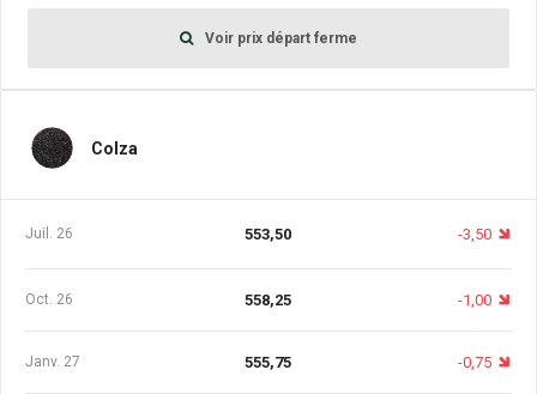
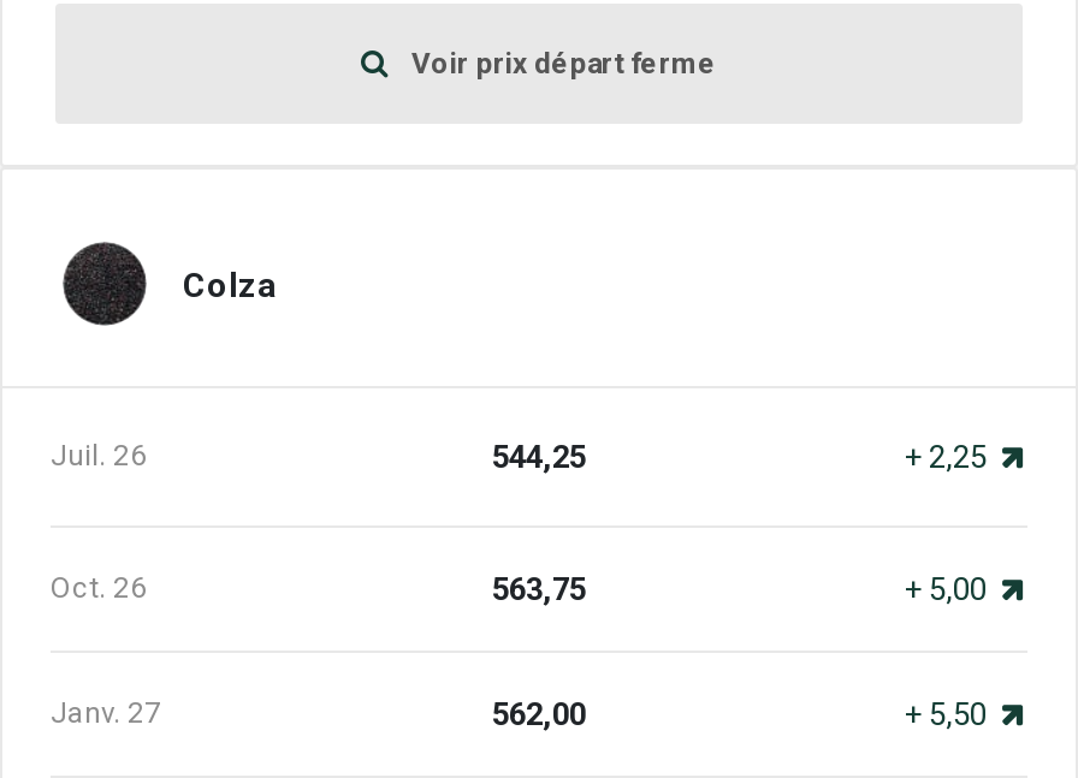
- 553,50
- -3,50
+ 544,25
+ + 2,25

- 558,25
- -1,00
+ 563,75
+ + 5,00

- 555,75
- -0,75
+ 562,00
+ + 5,50
